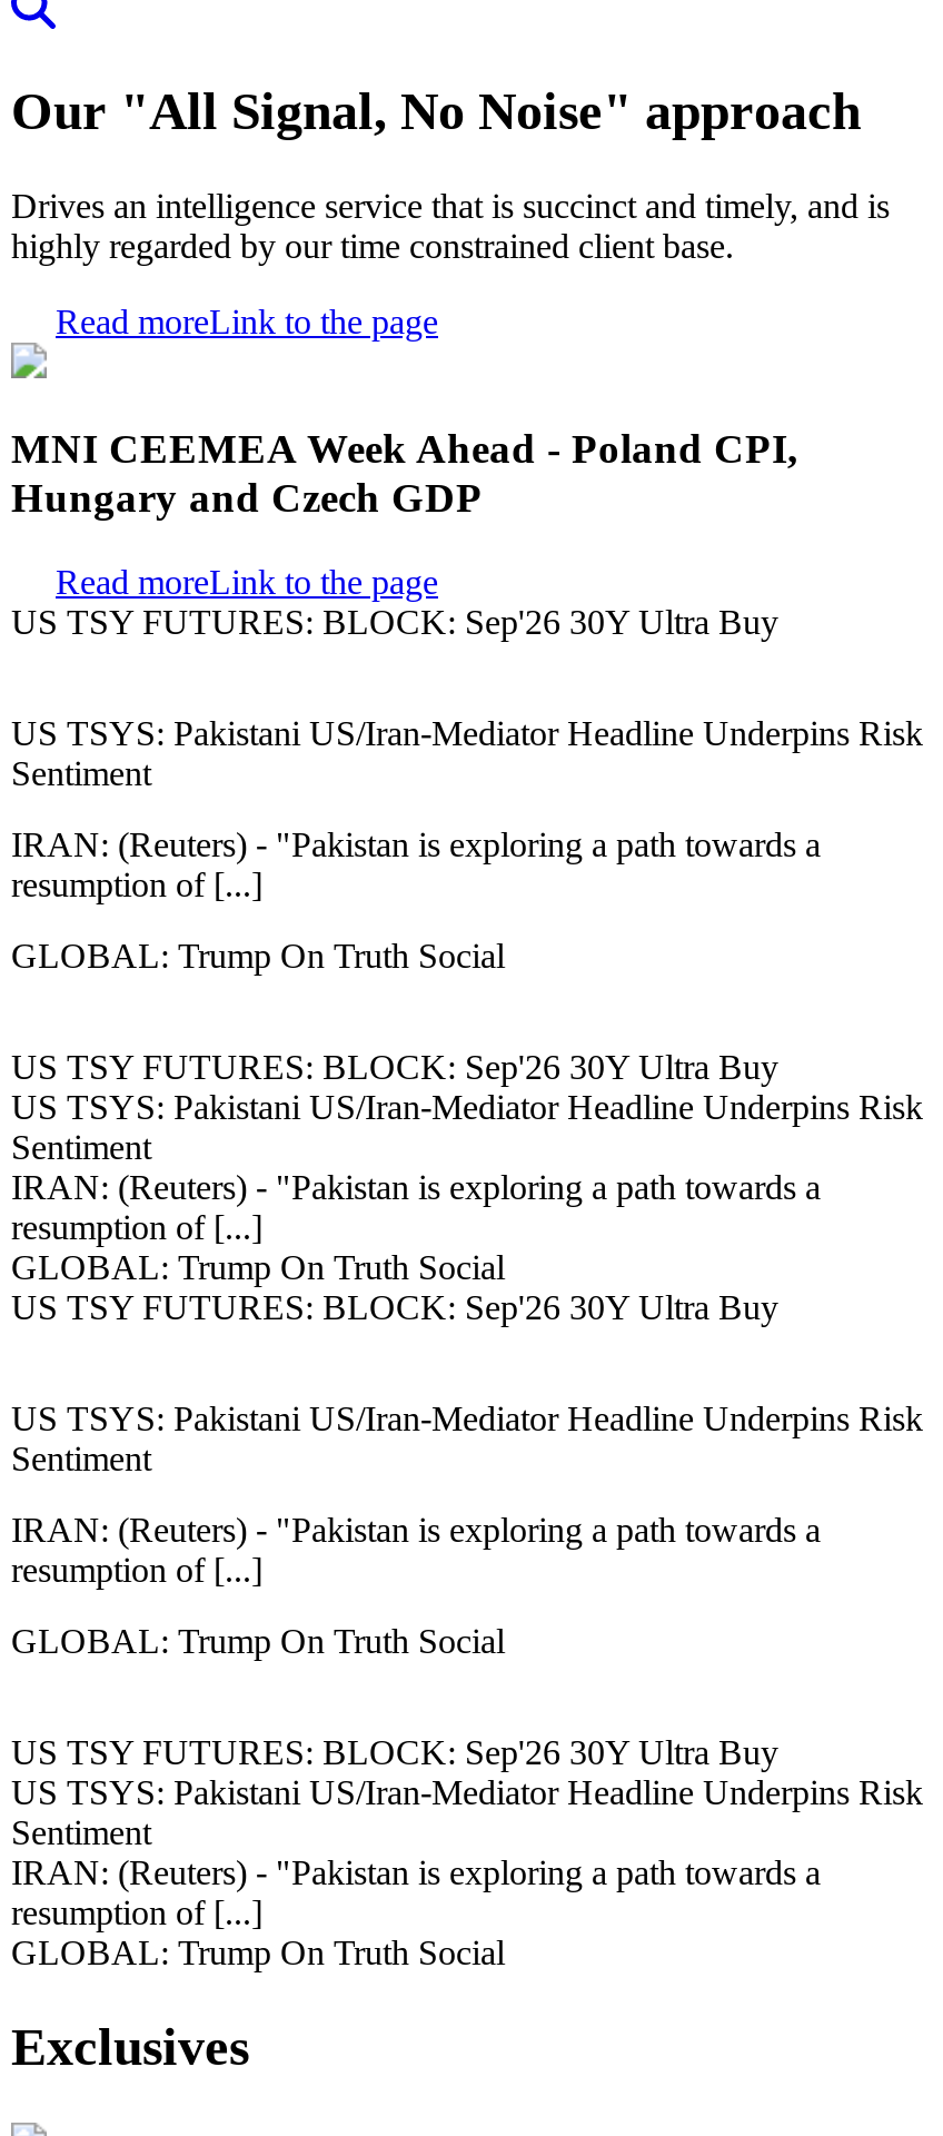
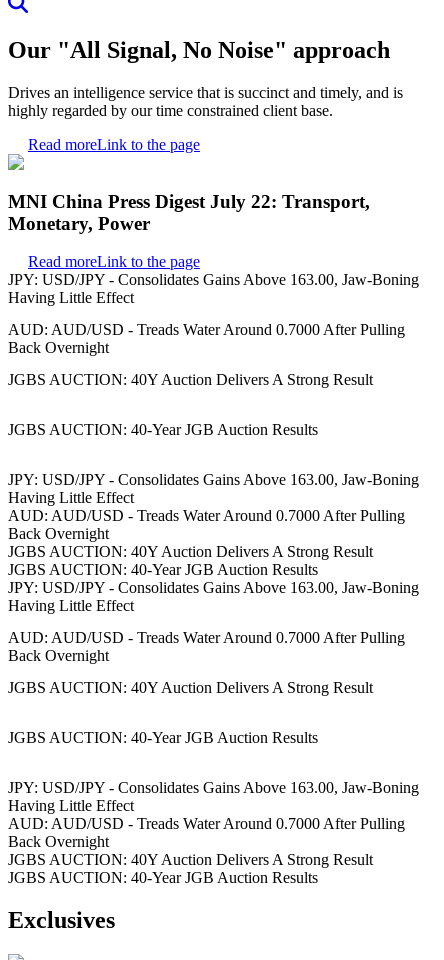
- MNI CEEMEA Week Ahead - Poland CPI,
- Hungary and Czech GDP
+ MNI China Press Digest July 22: Transport,
+ Monetary, Power

- US TSY FUTURES: BLOCK: Sep'26 30Y Ultra Buy
+ JPY: USD/JPY - Consolidates Gains Above 163.00, Jaw-Boning
+ Having Little Effect

- US TSYS: Pakistani US/Iran-Mediator Headline Underpins Risk
- Sentiment
+ AUD: AUD/USD - Treads Water Around 0.7000 After Pulling
+ Back Overnight

- IRAN: (Reuters) - "Pakistan is exploring a path towards a
- resumption of [...]
+ JGBS AUCTION: 40Y Auction Delivers A Strong Result

- GLOBAL: Trump On Truth Social
+ JGBS AUCTION: 40-Year JGB Auction Results

- US TSY FUTURES: BLOCK: Sep'26 30Y Ultra Buy
- US TSYS: Pakistani US/Iran-Mediator Headline Underpins Risk
- Sentiment
- IRAN: (Reuters) - "Pakistan is exploring a path towards a
- resumption of [...]
- GLOBAL: Trump On Truth Social
- US TSY FUTURES: BLOCK: Sep'26 30Y Ultra Buy
+ JPY: USD/JPY - Consolidates Gains Above 163.00, Jaw-Boning
+ Having Little Effect
+ AUD: AUD/USD - Treads Water Around 0.7000 After Pulling
+ Back Overnight
+ JGBS AUCTION: 40Y Auction Delivers A Strong Result
+ JGBS AUCTION: 40-Year JGB Auction Results
+ JPY: USD/JPY - Consolidates Gains Above 163.00, Jaw-Boning
+ Having Little Effect

- US TSYS: Pakistani US/Iran-Mediator Headline Underpins Risk
- Sentiment
+ AUD: AUD/USD - Treads Water Around 0.7000 After Pulling
+ Back Overnight

- IRAN: (Reuters) - "Pakistan is exploring a path towards a
- resumption of [...]
+ JGBS AUCTION: 40Y Auction Delivers A Strong Result

- GLOBAL: Trump On Truth Social
+ JGBS AUCTION: 40-Year JGB Auction Results

- US TSY FUTURES: BLOCK: Sep'26 30Y Ultra Buy
- US TSYS: Pakistani US/Iran-Mediator Headline Underpins Risk
- Sentiment
- IRAN: (Reuters) - "Pakistan is exploring a path towards a
- resumption of [...]
- GLOBAL: Trump On Truth Social
+ JPY: USD/JPY - Consolidates Gains Above 163.00, Jaw-Boning
+ Having Little Effect
+ AUD: AUD/USD - Treads Water Around 0.7000 After Pulling
+ Back Overnight
+ JGBS AUCTION: 40Y Auction Delivers A Strong Result
+ JGBS AUCTION: 40-Year JGB Auction Results
